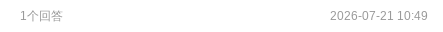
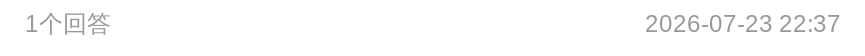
- 2026-07-21 10:49
+ 2026-07-23 22:37
